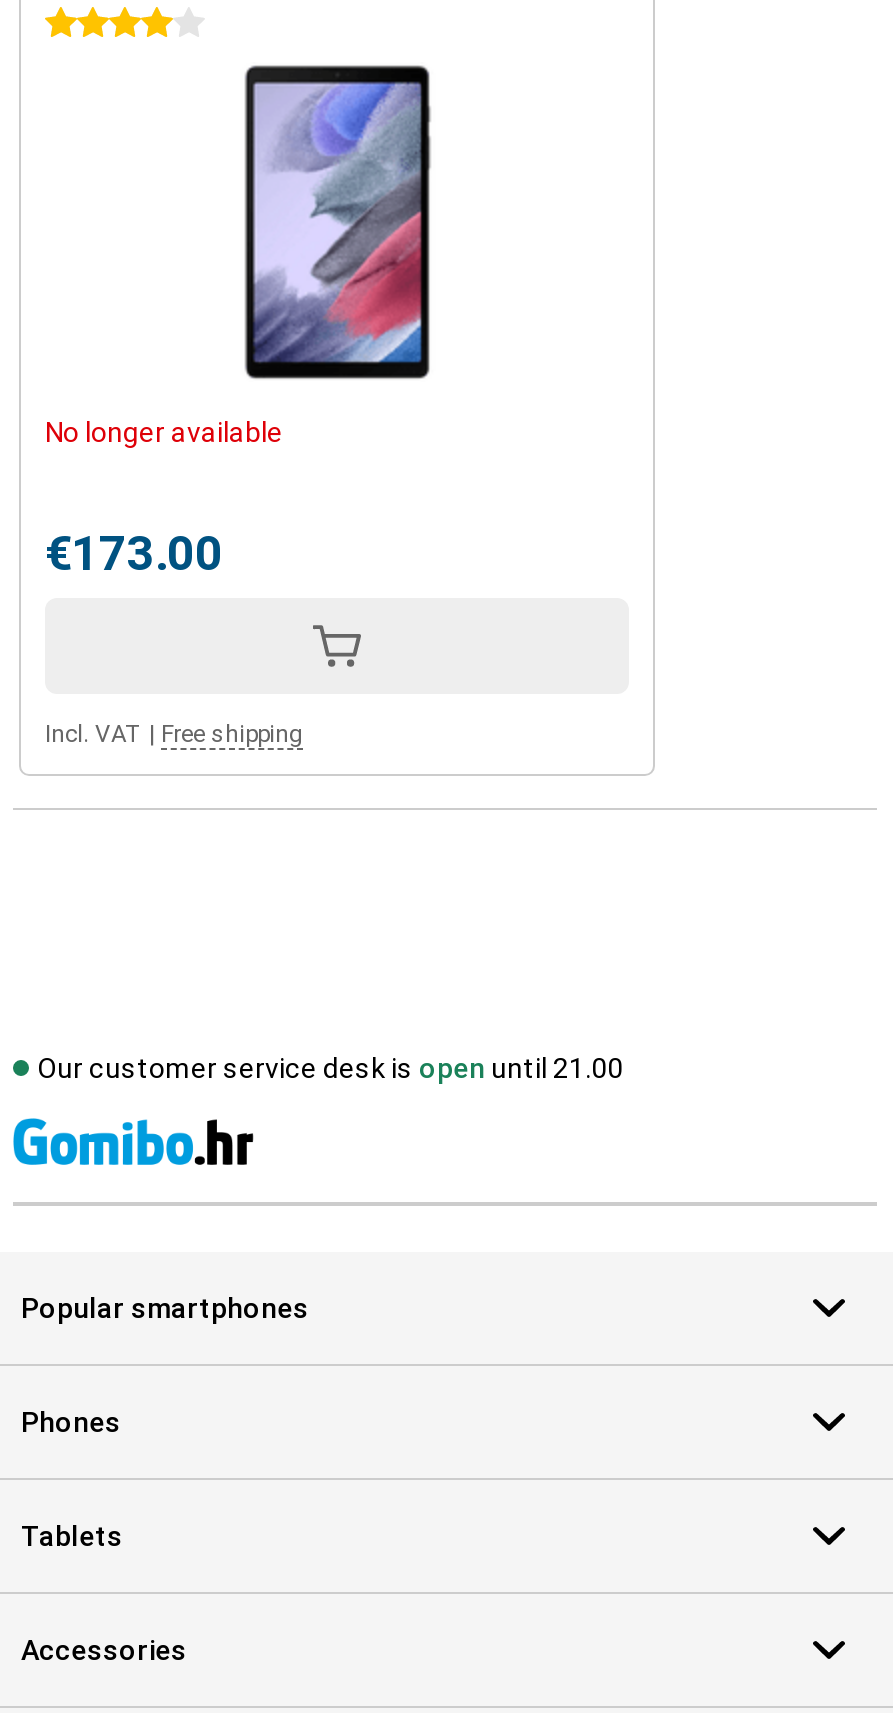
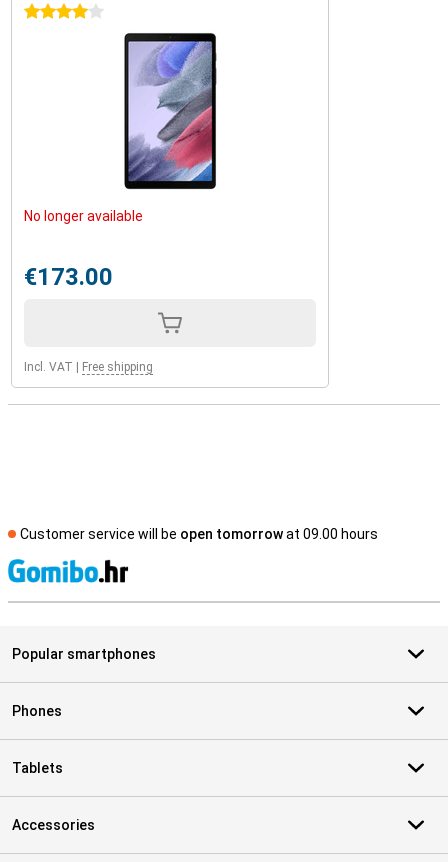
- Our customer service desk is open until 21.00
+ Customer service will be open tomorrow at 09.00 hours
